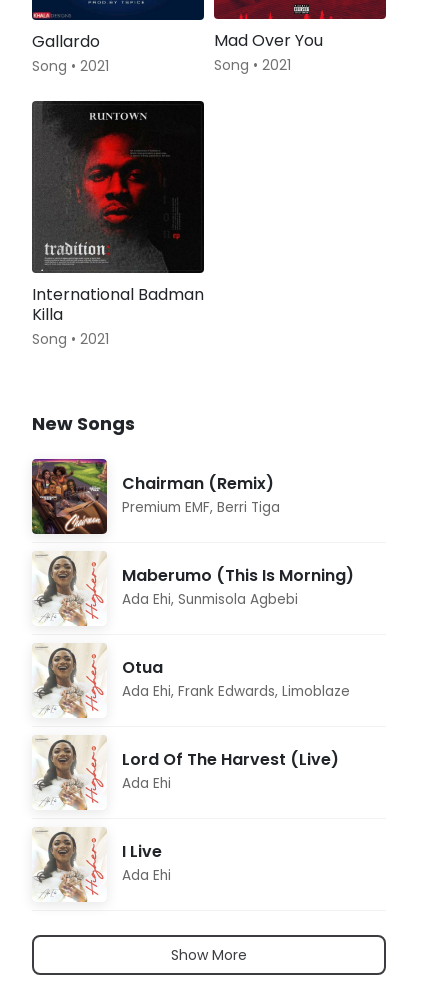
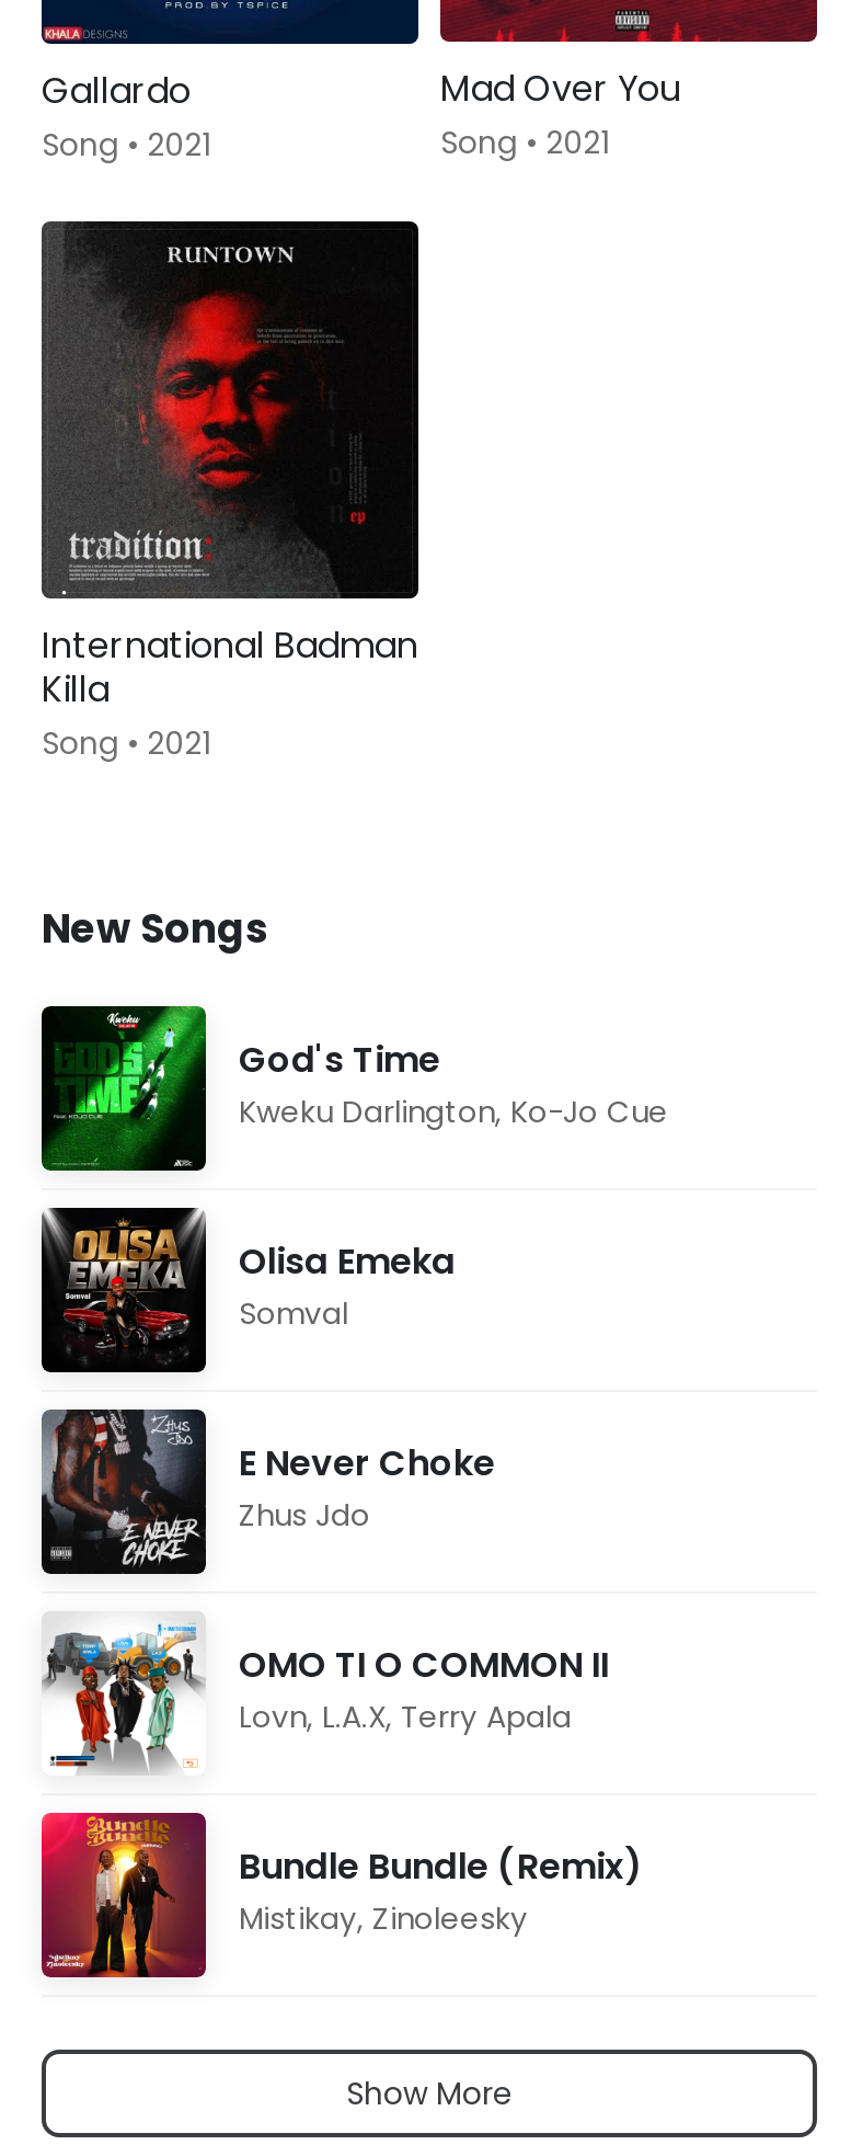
- [image]
- Chairman (Remix)
- Premium EMF, Berri Tiga
+ [image]
+ God's Time
+ Kweku Darlington, Ko-Jo Cue

- [image]
- Maberumo (This Is Morning)
- Ada Ehi, Sunmisola Agbebi
+ [image]
+ Olisa Emeka
+ Somval

- [image]
- Otua
- Ada Ehi, Frank Edwards, Limoblaze
+ [image]
+ E Never Choke
+ Zhus Jdo

- [image]
- Lord Of The Harvest (Live)
- Ada Ehi
+ [image]
+ OMO TI O COMMON II
+ Lovn, L.A.X, Terry Apala

- [image]
- I Live
- Ada Ehi
+ [image]
+ Bundle Bundle (Remix)
+ Mistikay, Zinoleesky
